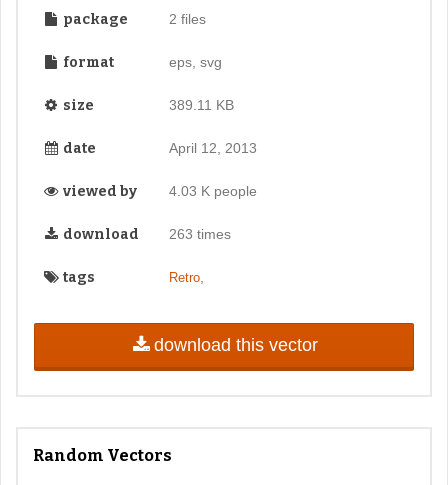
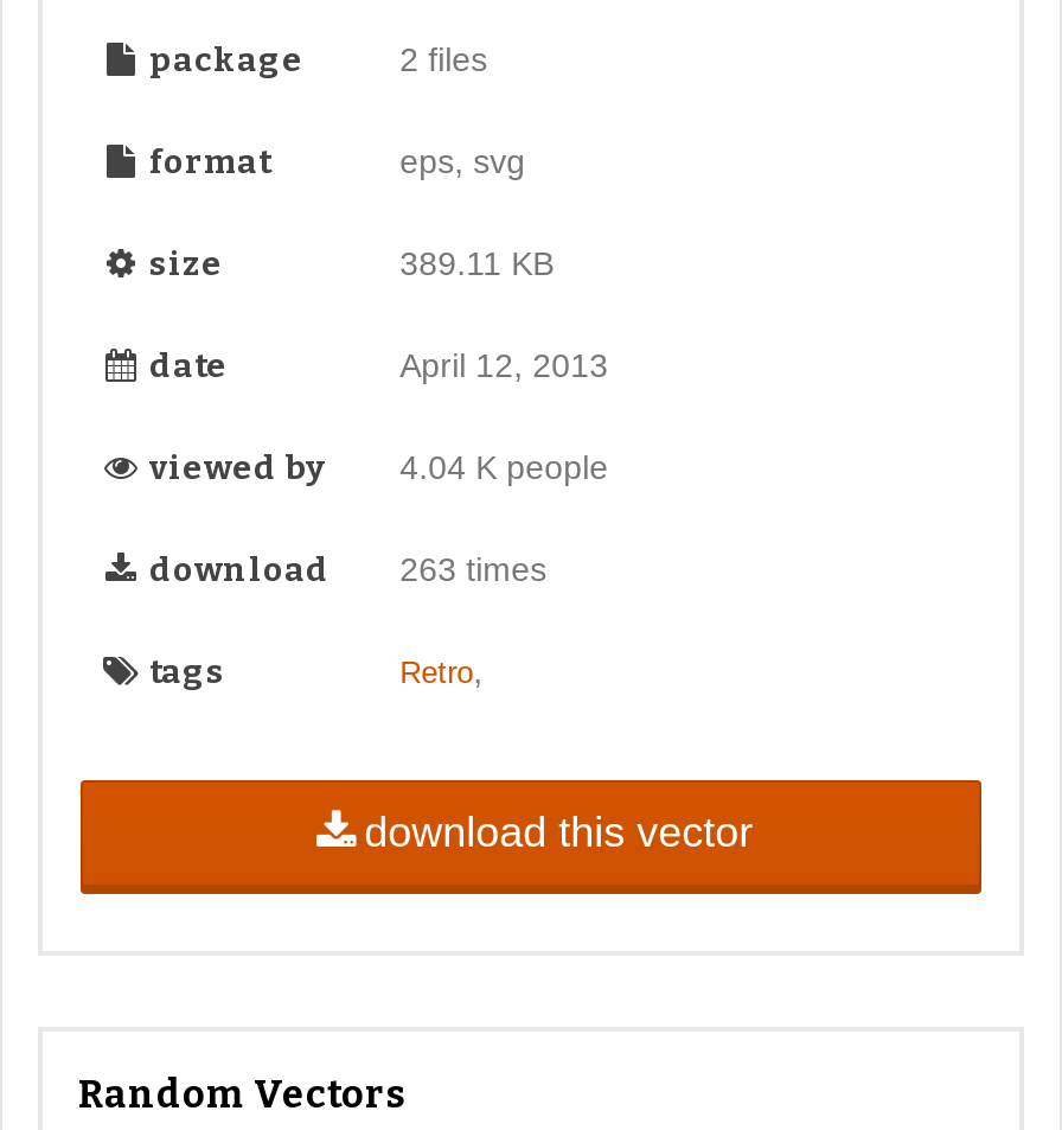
- viewed by 4.03 K people
+ viewed by 4.04 K people
